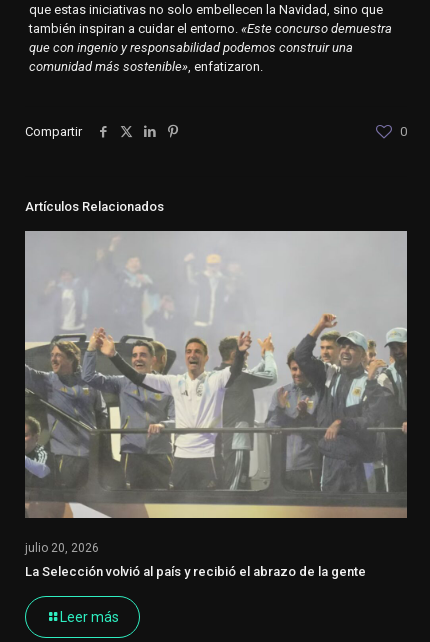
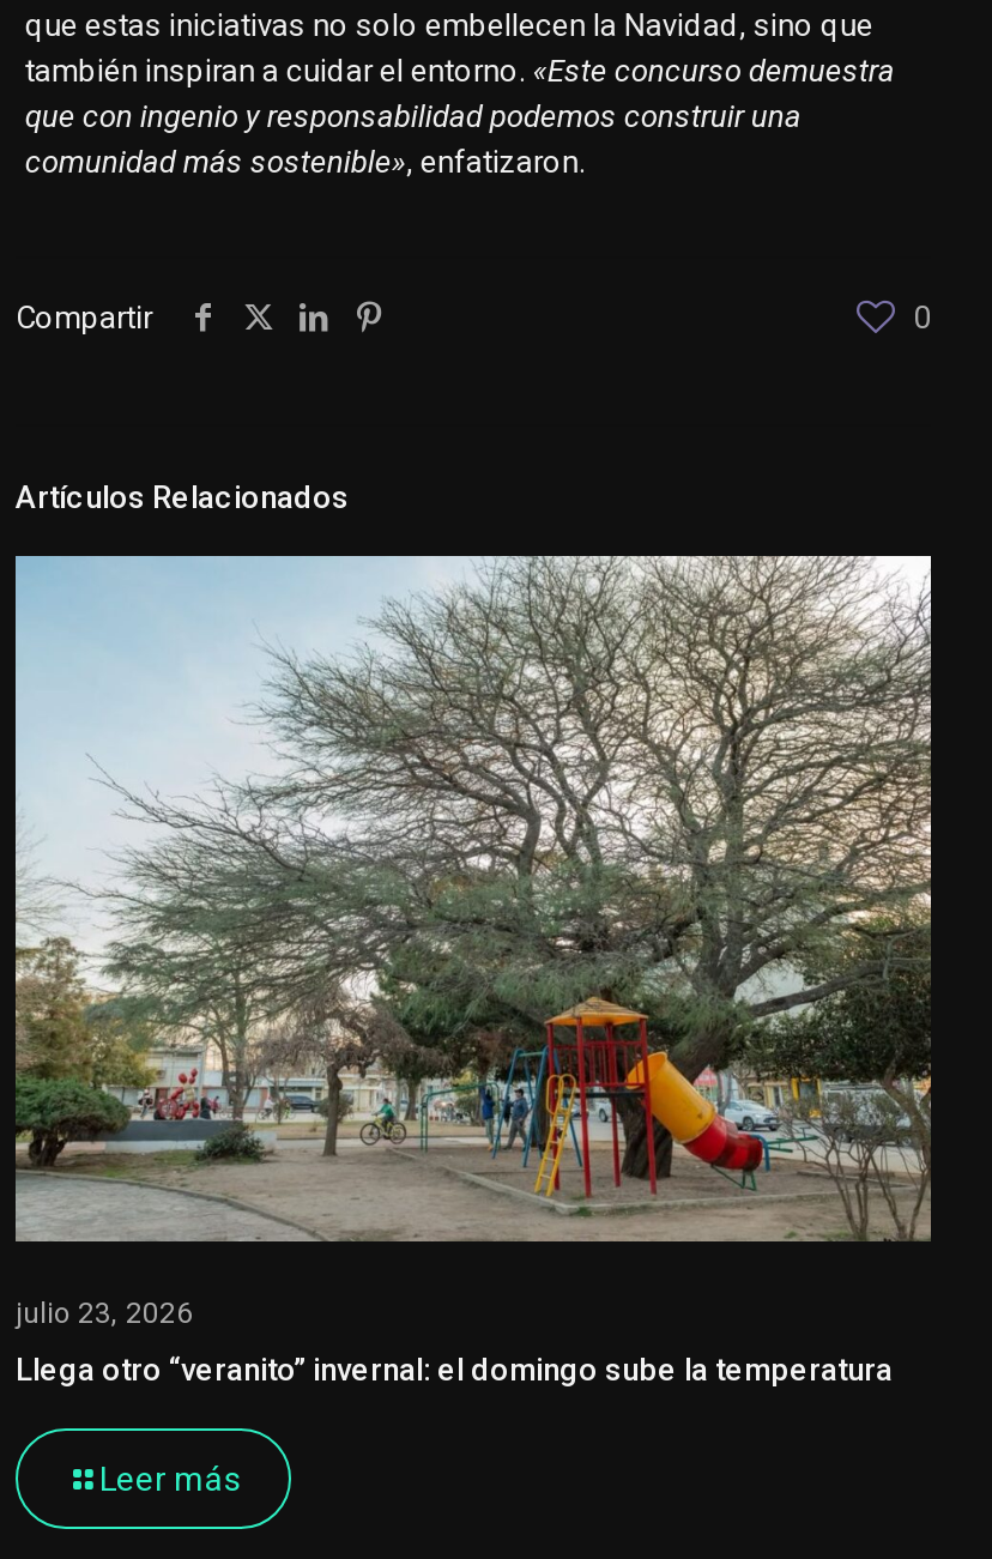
- [image]
- julio 20, 2026
+ [image]
+ julio 23, 2026

- La Selección volvió al país y recibió el abrazo de la gente
+ Llega otro “veranito” invernal: el domingo sube la temperatura
